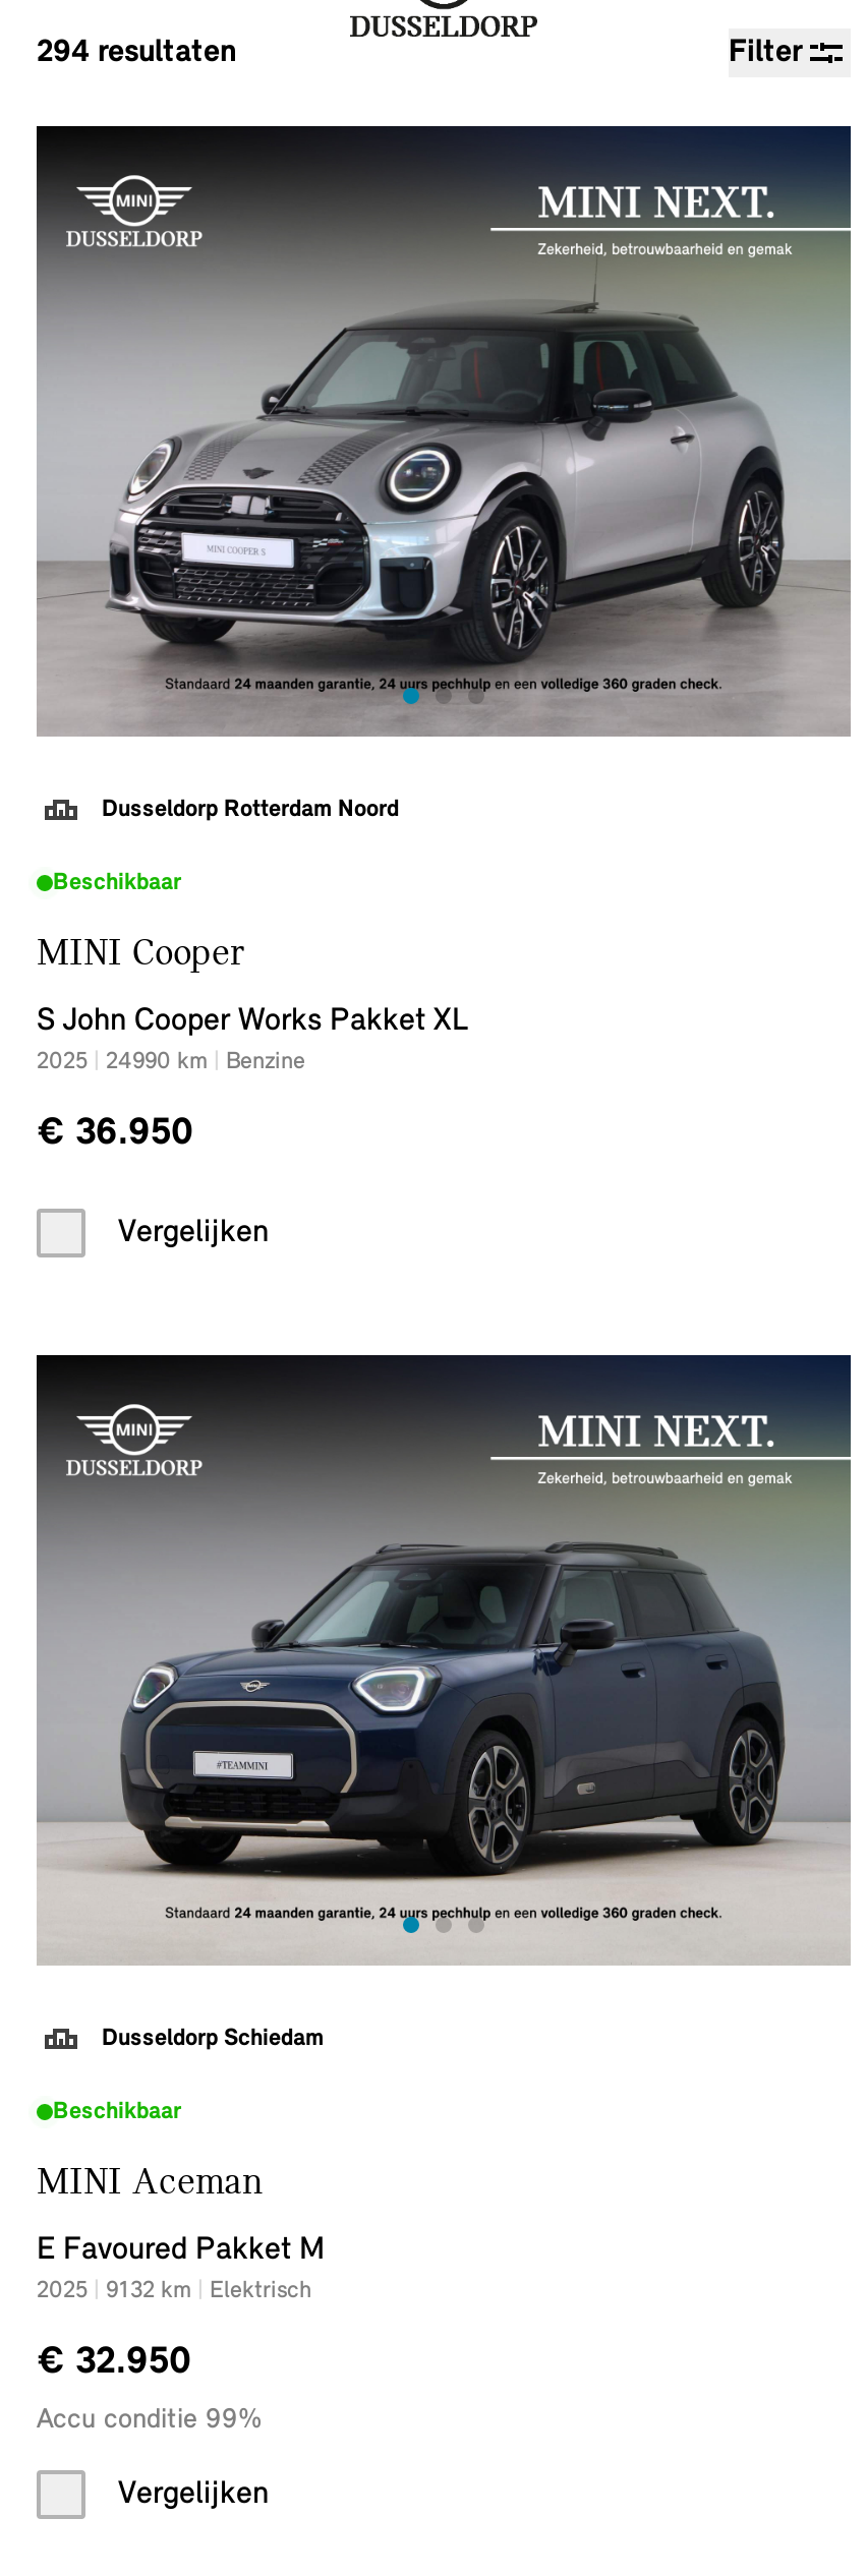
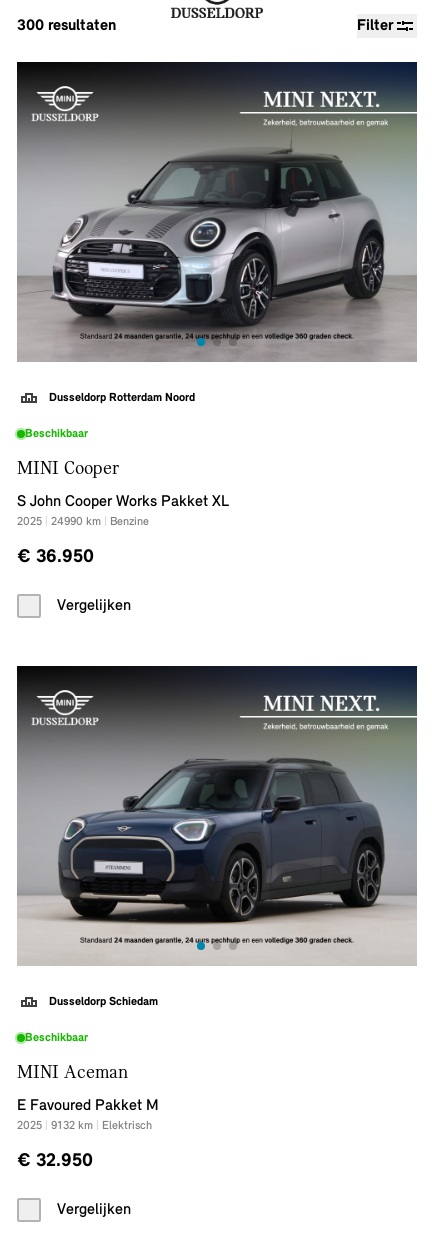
- 294 resultaten
+ 300 resultaten

- Accu conditie 99%
